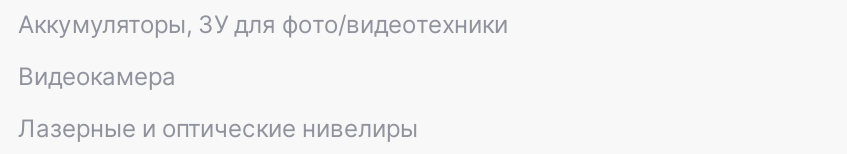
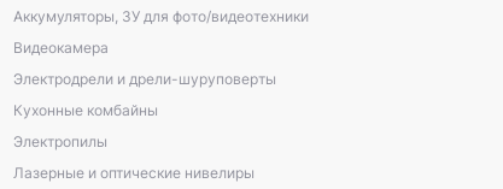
+ Электродрели и дрели-шуруповерты
+ Кухонные комбайны
+ Электропилы
